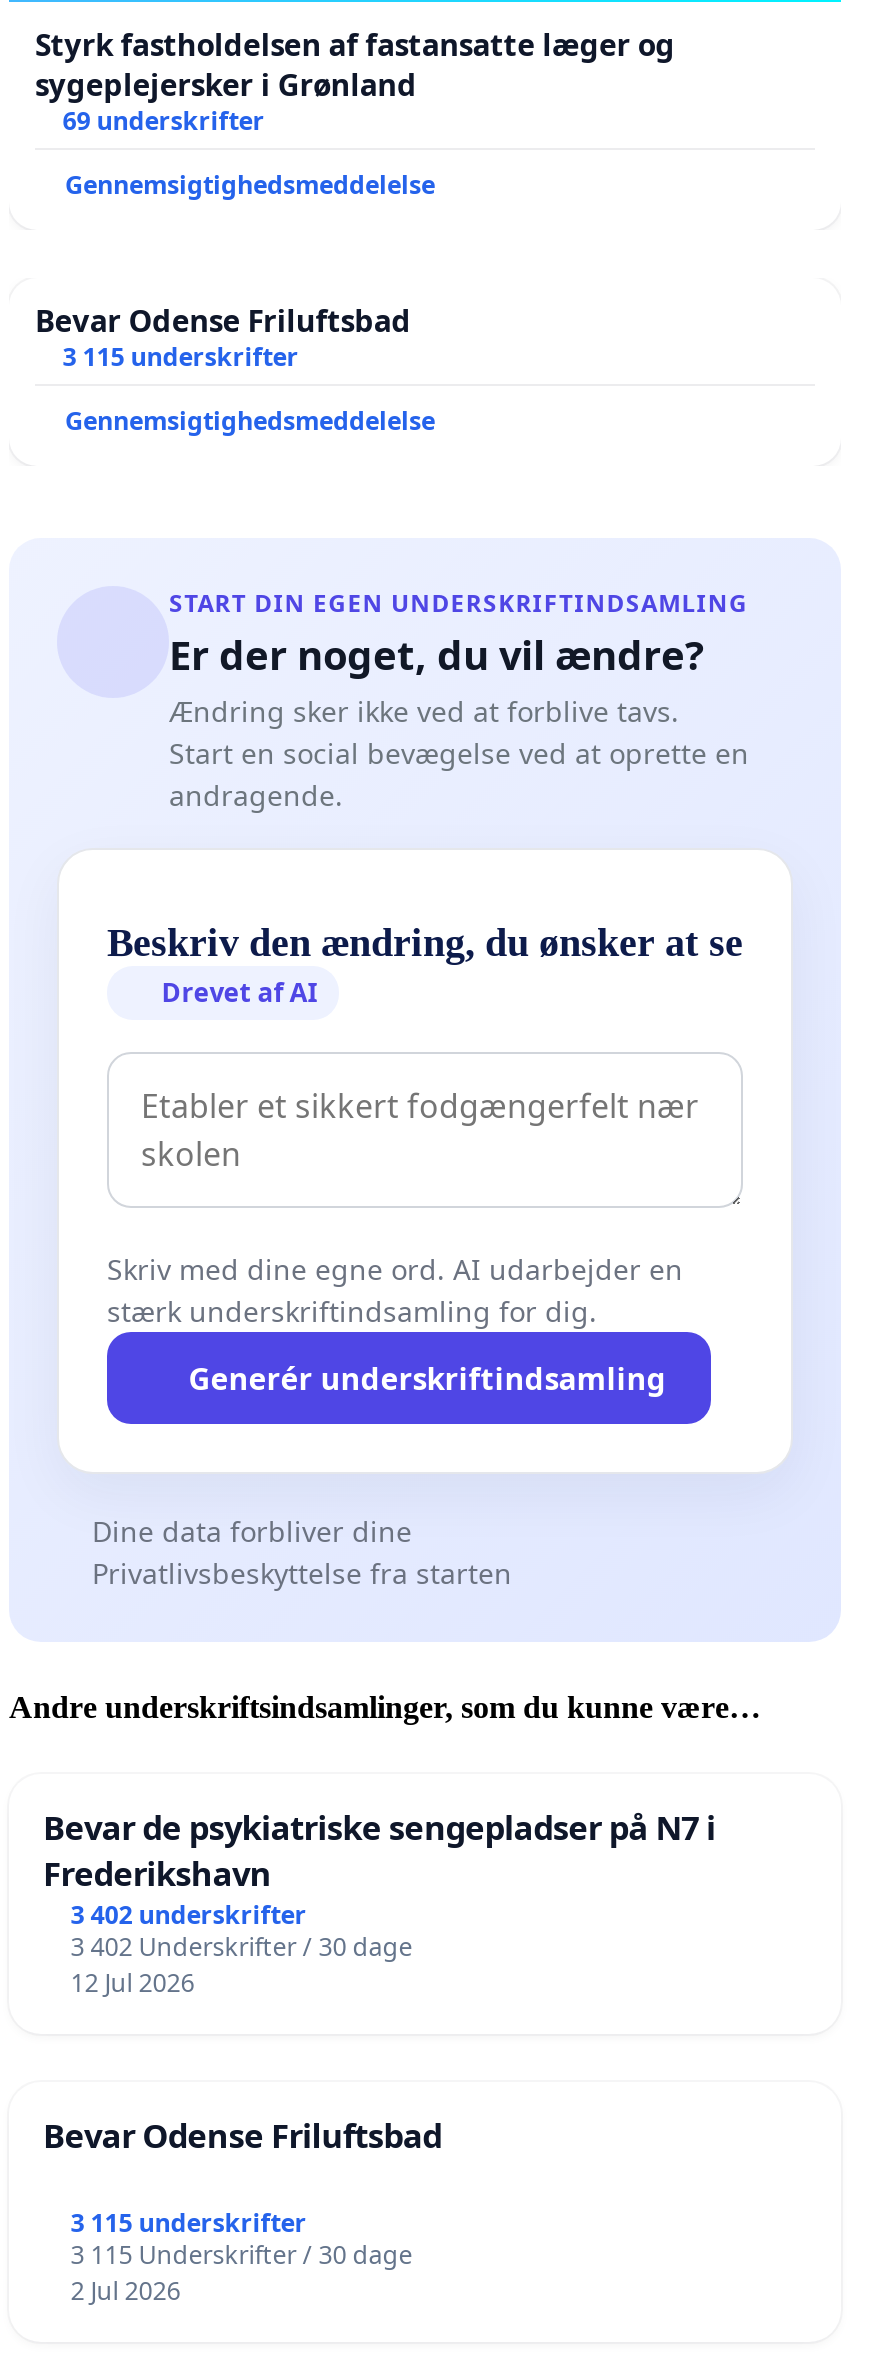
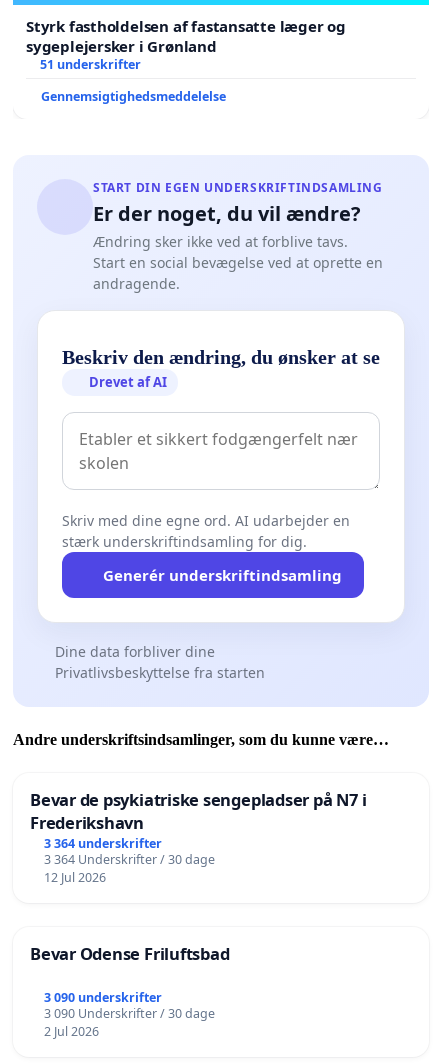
- 69 underskrifter
- Gennemsigtighedsmeddelelse
- Bevar Odense Friluftsbad
- 3 115 underskrifter
+ 51 underskrifter

- 3 402 underskrifter
+ 3 364 underskrifter

- 3 402 Underskrifter / 30 dage
+ 3 364 Underskrifter / 30 dage

- 3 115 underskrifter
+ 3 090 underskrifter

- 3 115 Underskrifter / 30 dage
+ 3 090 Underskrifter / 30 dage
